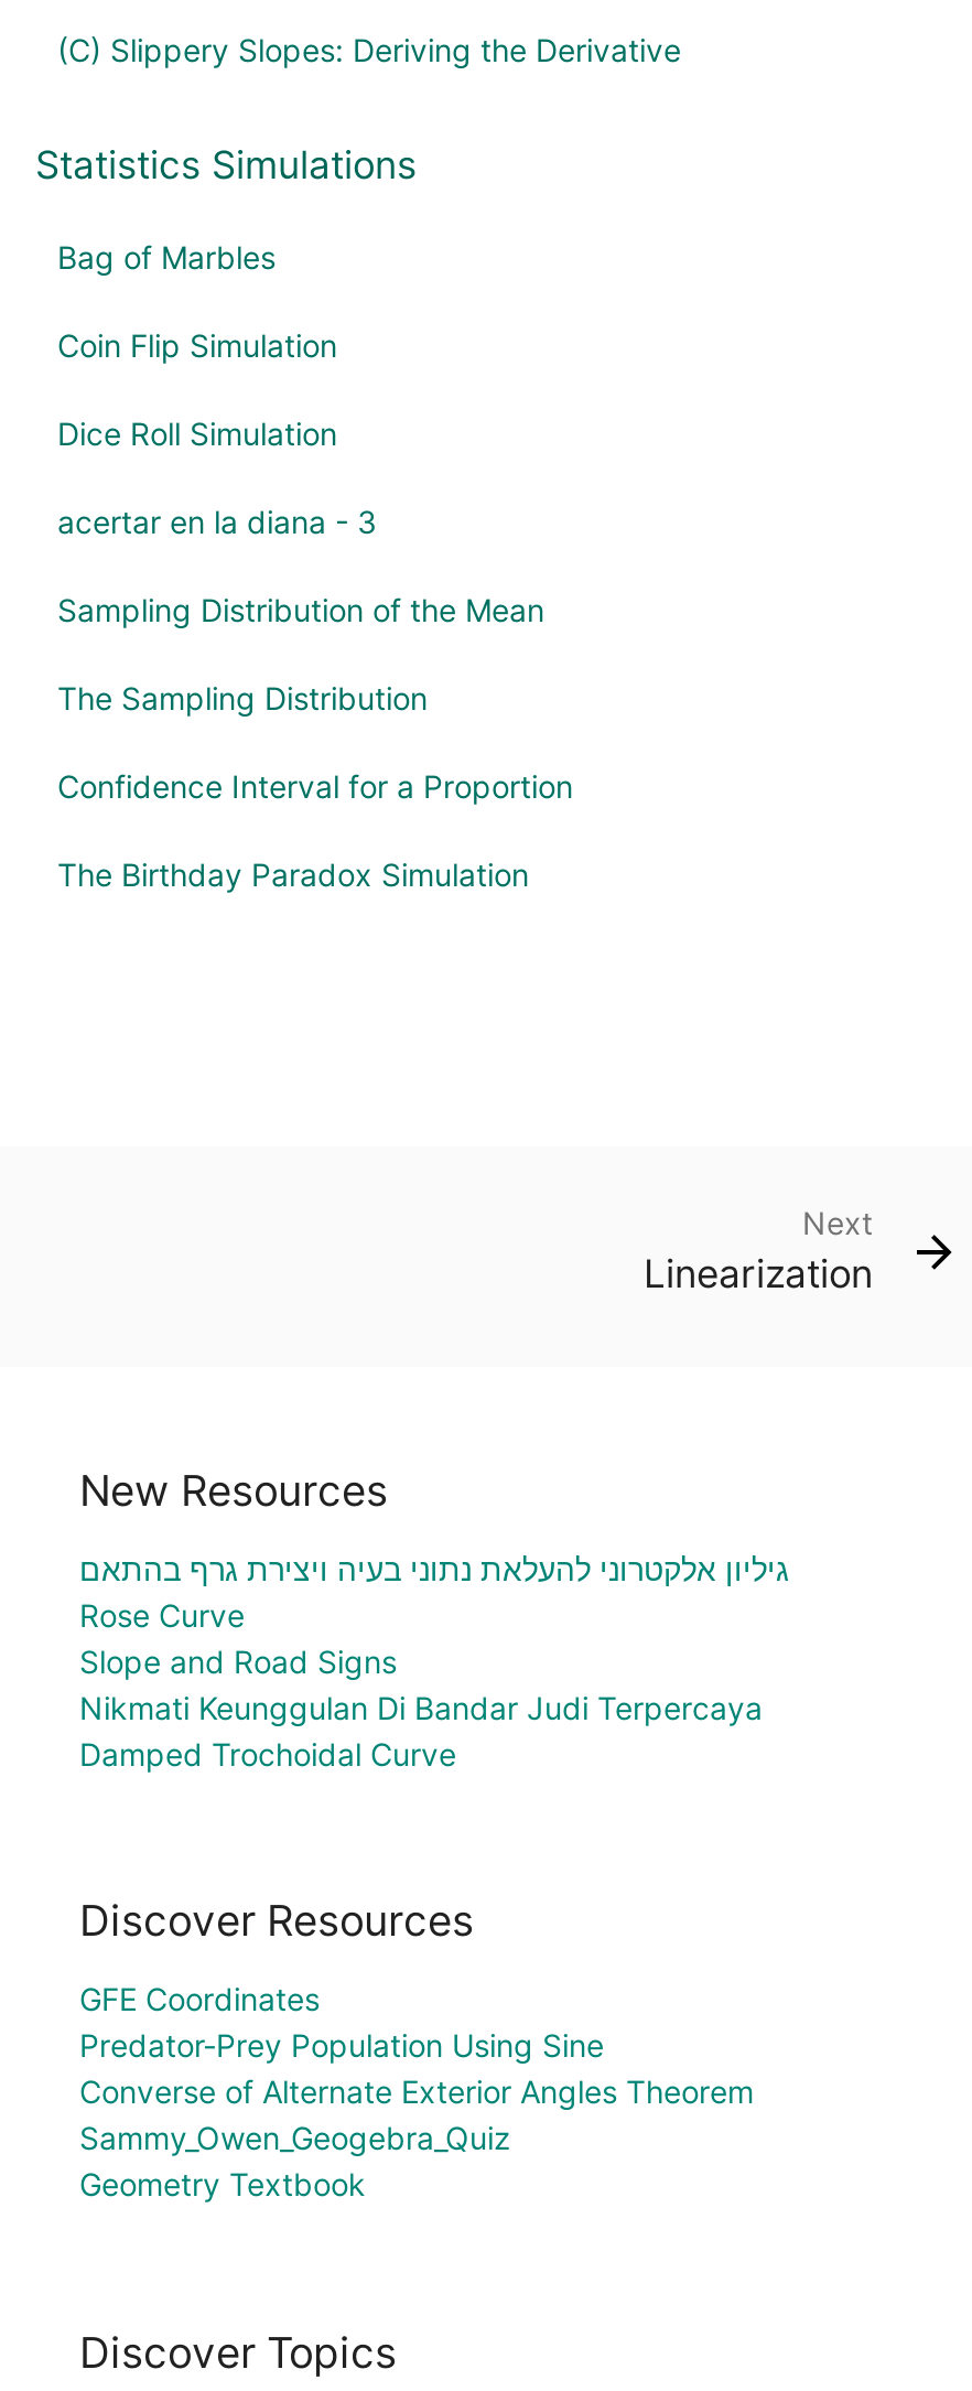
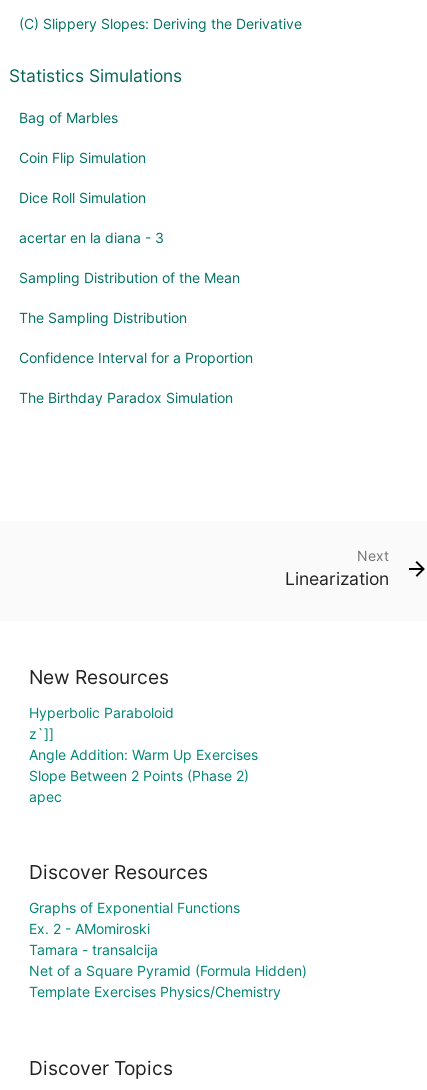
- גיליון אלקטרוני להעלאת נתוני בעיה ויצירת גרף בהתאם
- Rose Curve
- Slope and Road Signs
- Nikmati Keunggulan Di Bandar Judi Terpercaya
- Damped Trochoidal Curve
+ Hyperbolic Paraboloid
+ z`]]
+ Angle Addition: Warm Up Exercises
+ Slope Between 2 Points (Phase 2)
+ apec

- GFE Coordinates
- Predator-Prey Population Using Sine
- Converse of Alternate Exterior Angles Theorem
- Sammy_Owen_Geogebra_Quiz
- Geometry Textbook
+ Graphs of Exponential Functions
+ Ex. 2 - AMomiroski
+ Tamara - transalcija
+ Net of a Square Pyramid (Formula Hidden)
+ Template Exercises Physics/Chemistry
